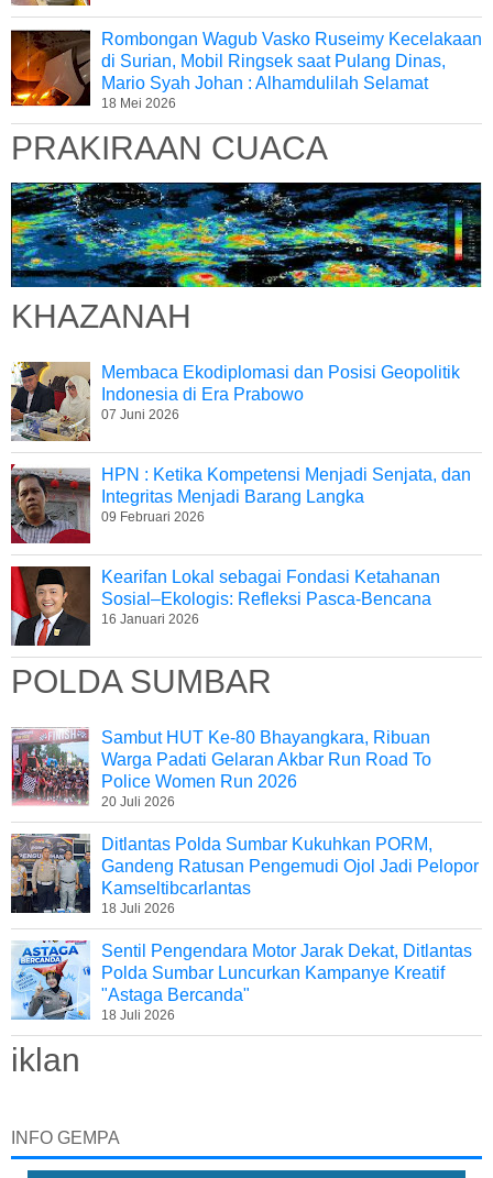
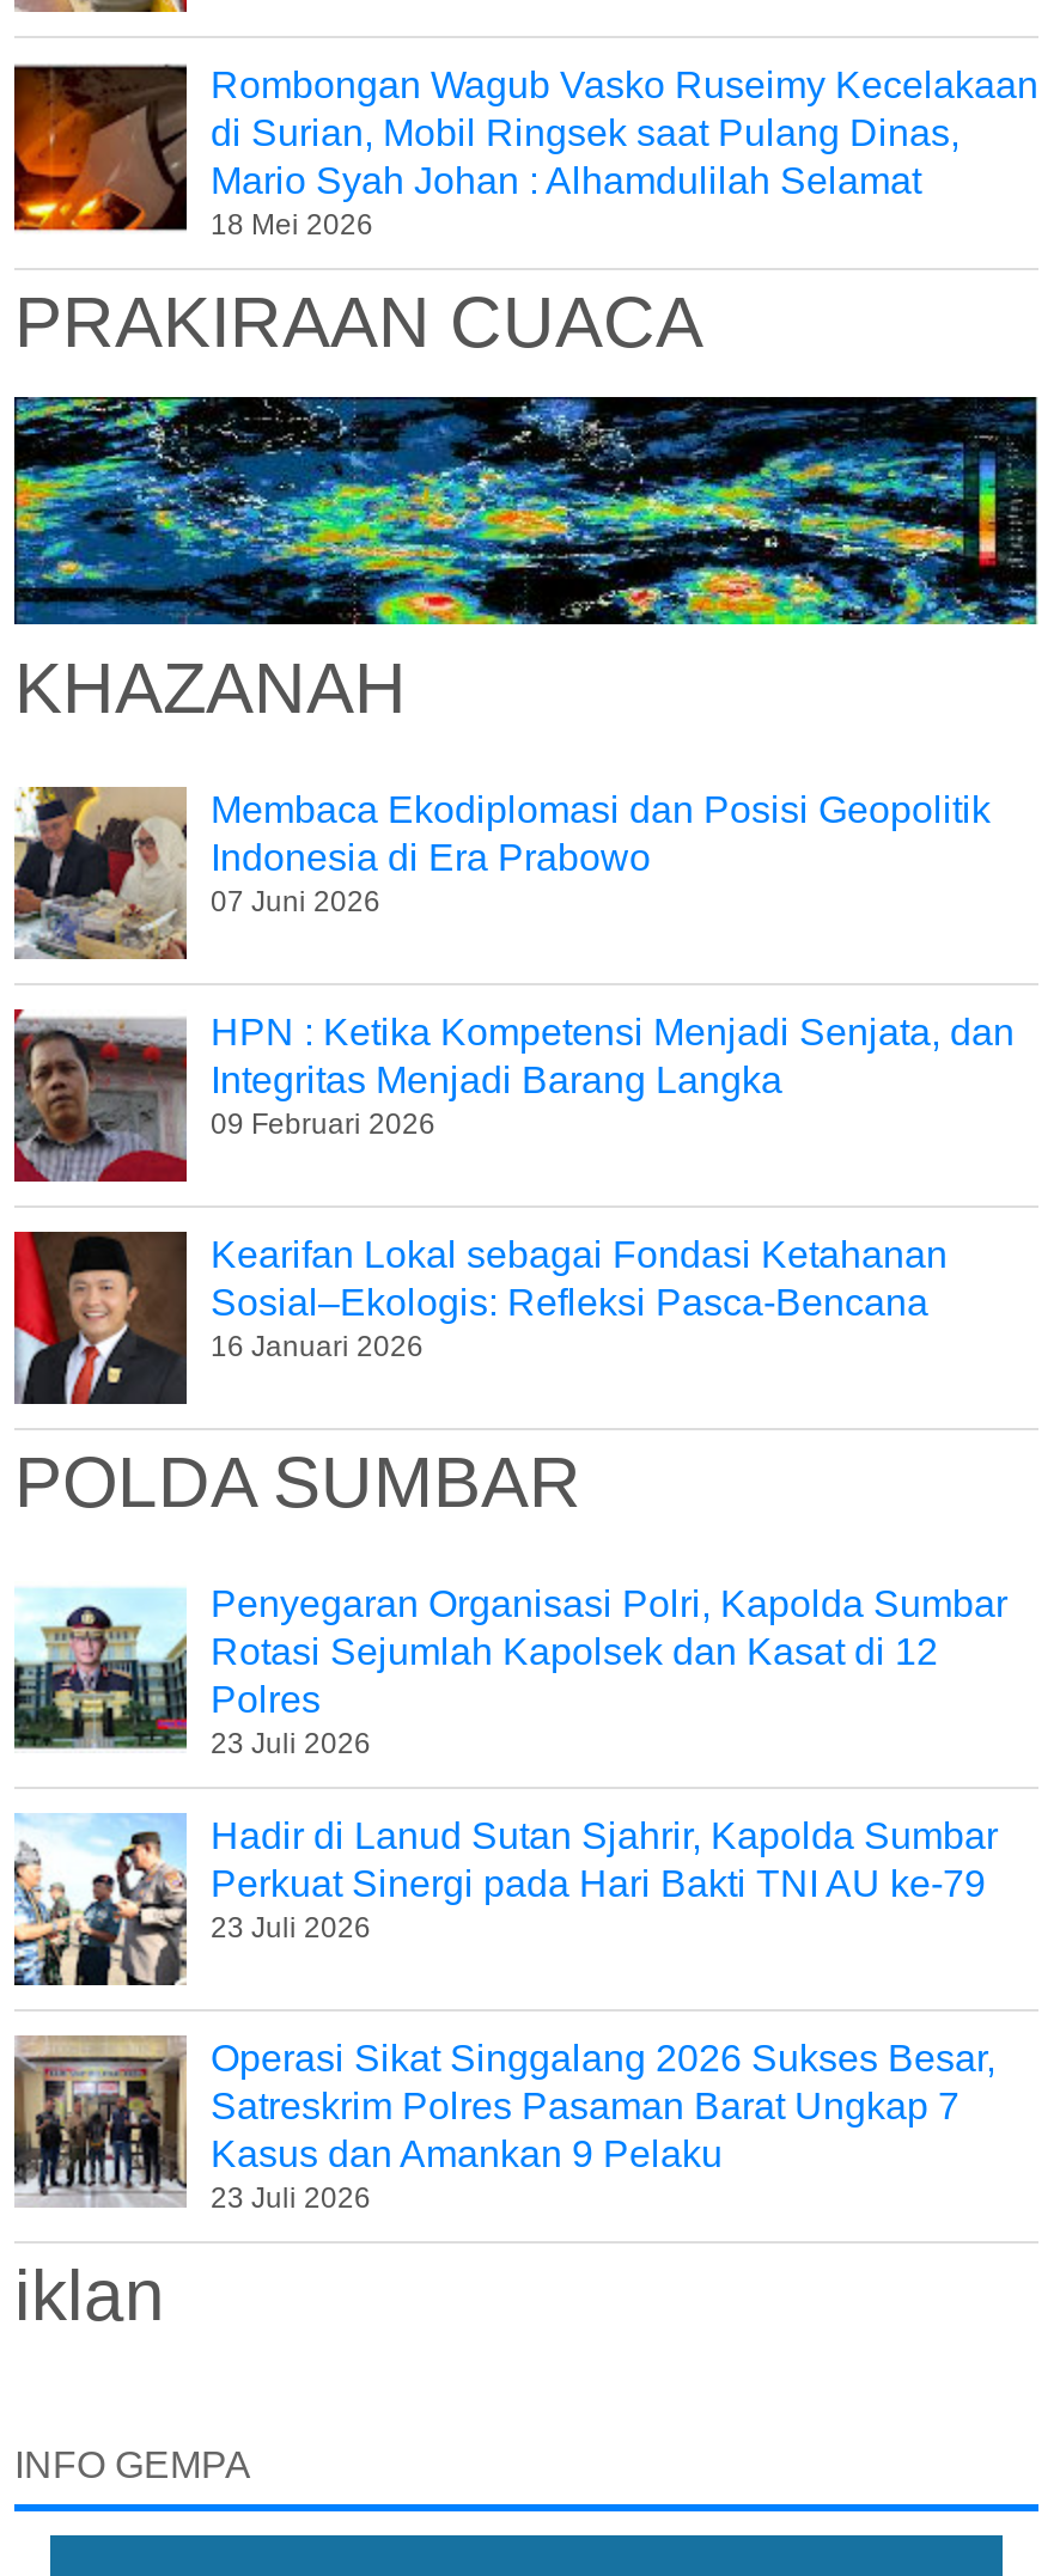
- [image]
- Sambut HUT Ke-80 Bhayangkara, Ribuan
- Warga Padati Gelaran Akbar Run Road To
- Police Women Run 2026
- 20 Juli 2026
+ [image]
+ Penyegaran Organisasi Polri, Kapolda Sumbar
+ Rotasi Sejumlah Kapolsek dan Kasat di 12
+ Polres
+ 23 Juli 2026

- [image]
- Ditlantas Polda Sumbar Kukuhkan PORM,
- Gandeng Ratusan Pengemudi Ojol Jadi Pelopor
- Kamseltibcarlantas
- 18 Juli 2026
+ [image]
+ Hadir di Lanud Sutan Sjahrir, Kapolda Sumbar
+ Perkuat Sinergi pada Hari Bakti TNI AU ke-79
+ 23 Juli 2026

- [image]
- Sentil Pengendara Motor Jarak Dekat, Ditlantas
- Polda Sumbar Luncurkan Kampanye Kreatif
- "Astaga Bercanda"
- 18 Juli 2026
+ [image]
+ Operasi Sikat Singgalang 2026 Sukses Besar,
+ Satreskrim Polres Pasaman Barat Ungkap 7
+ Kasus dan Amankan 9 Pelaku
+ 23 Juli 2026
